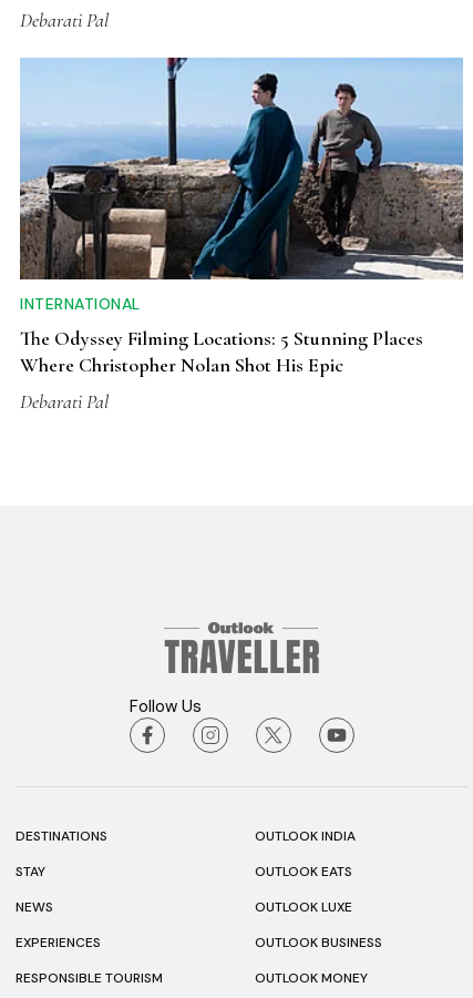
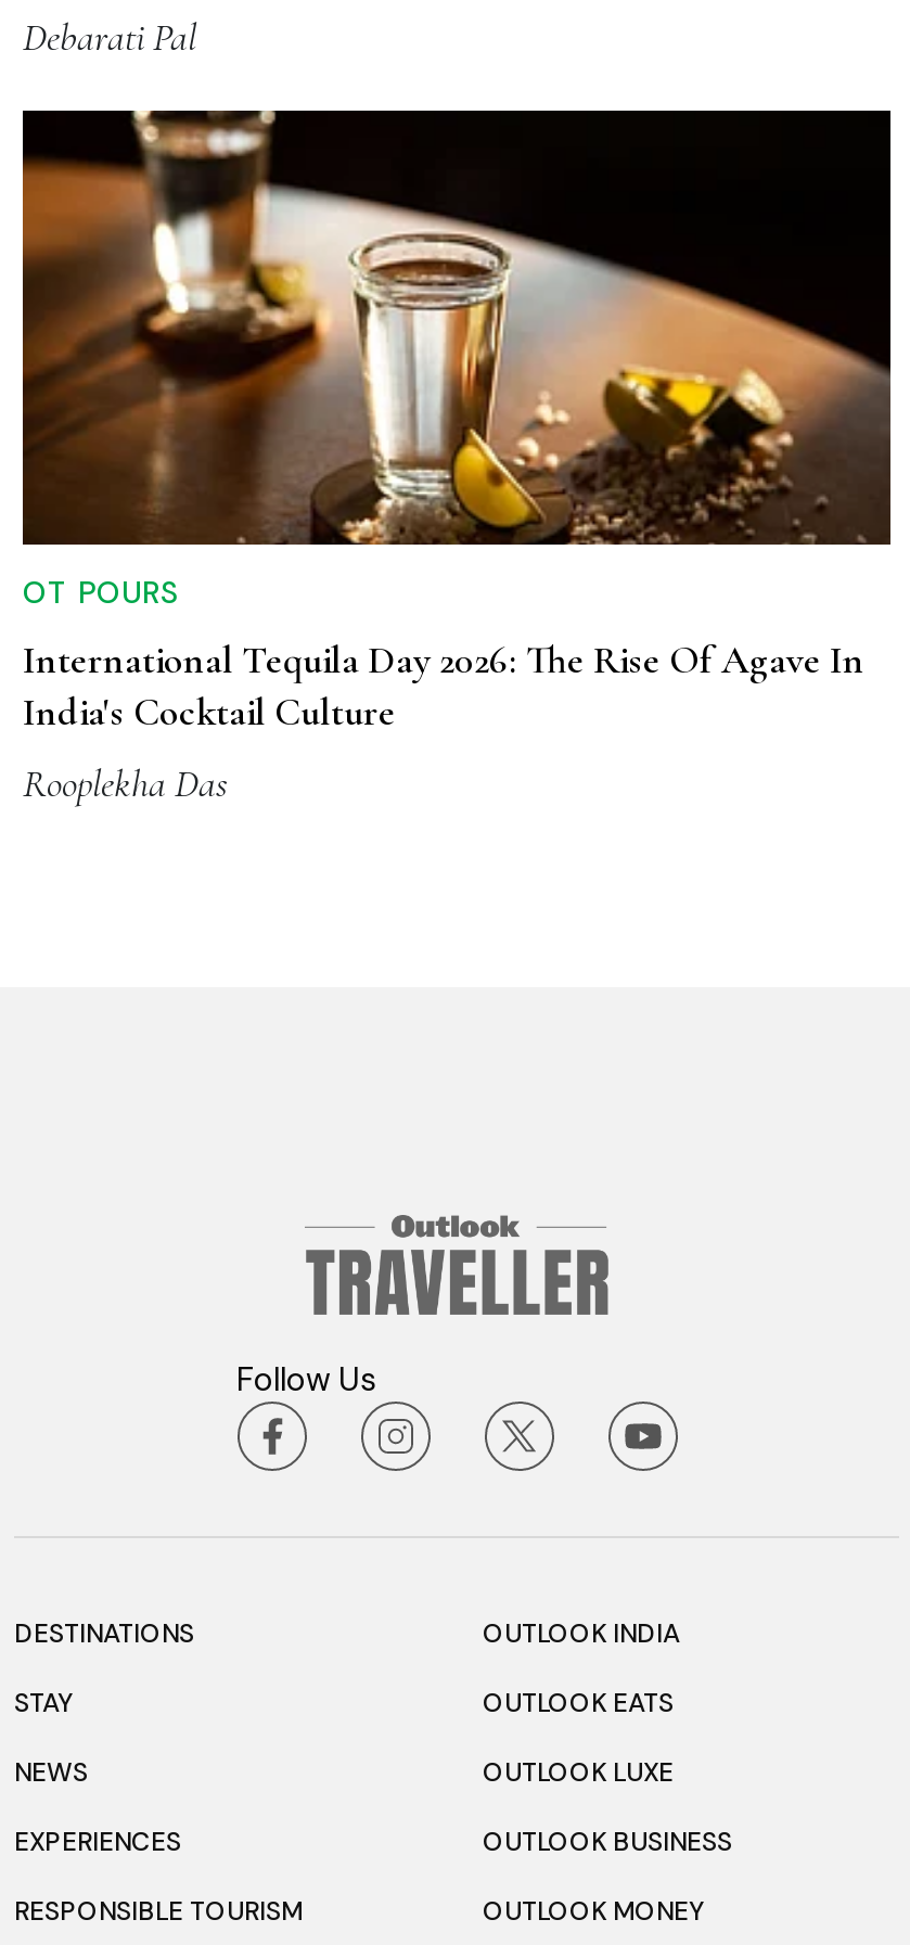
- [image]
- INTERNATIONAL
+ [image]
+ OT POURS

- The Odyssey Filming Locations: 5 Stunning Places
- Where Christopher Nolan Shot His Epic
+ International Tequila Day 2026: The Rise Of Agave In
+ India's Cocktail Culture

- Debarati Pal
+ Rooplekha Das
